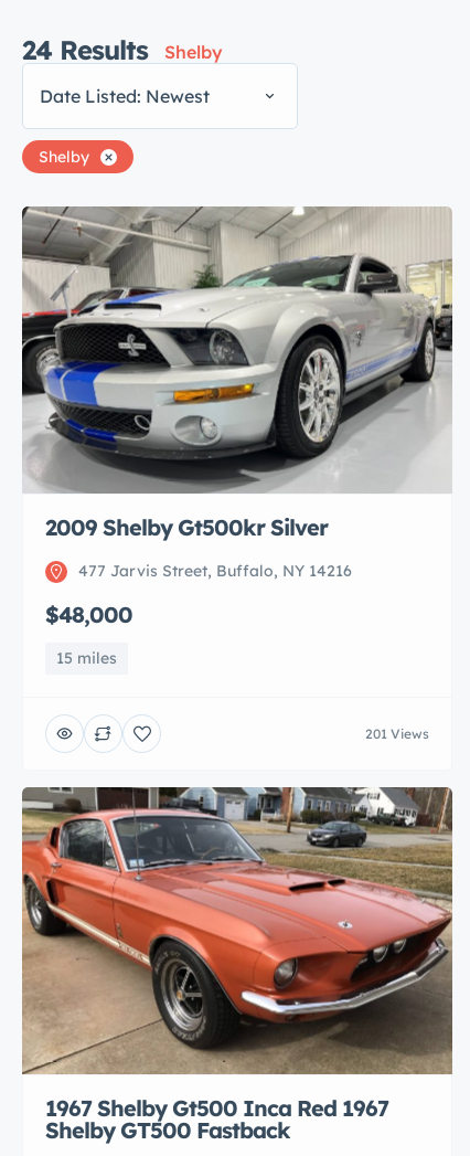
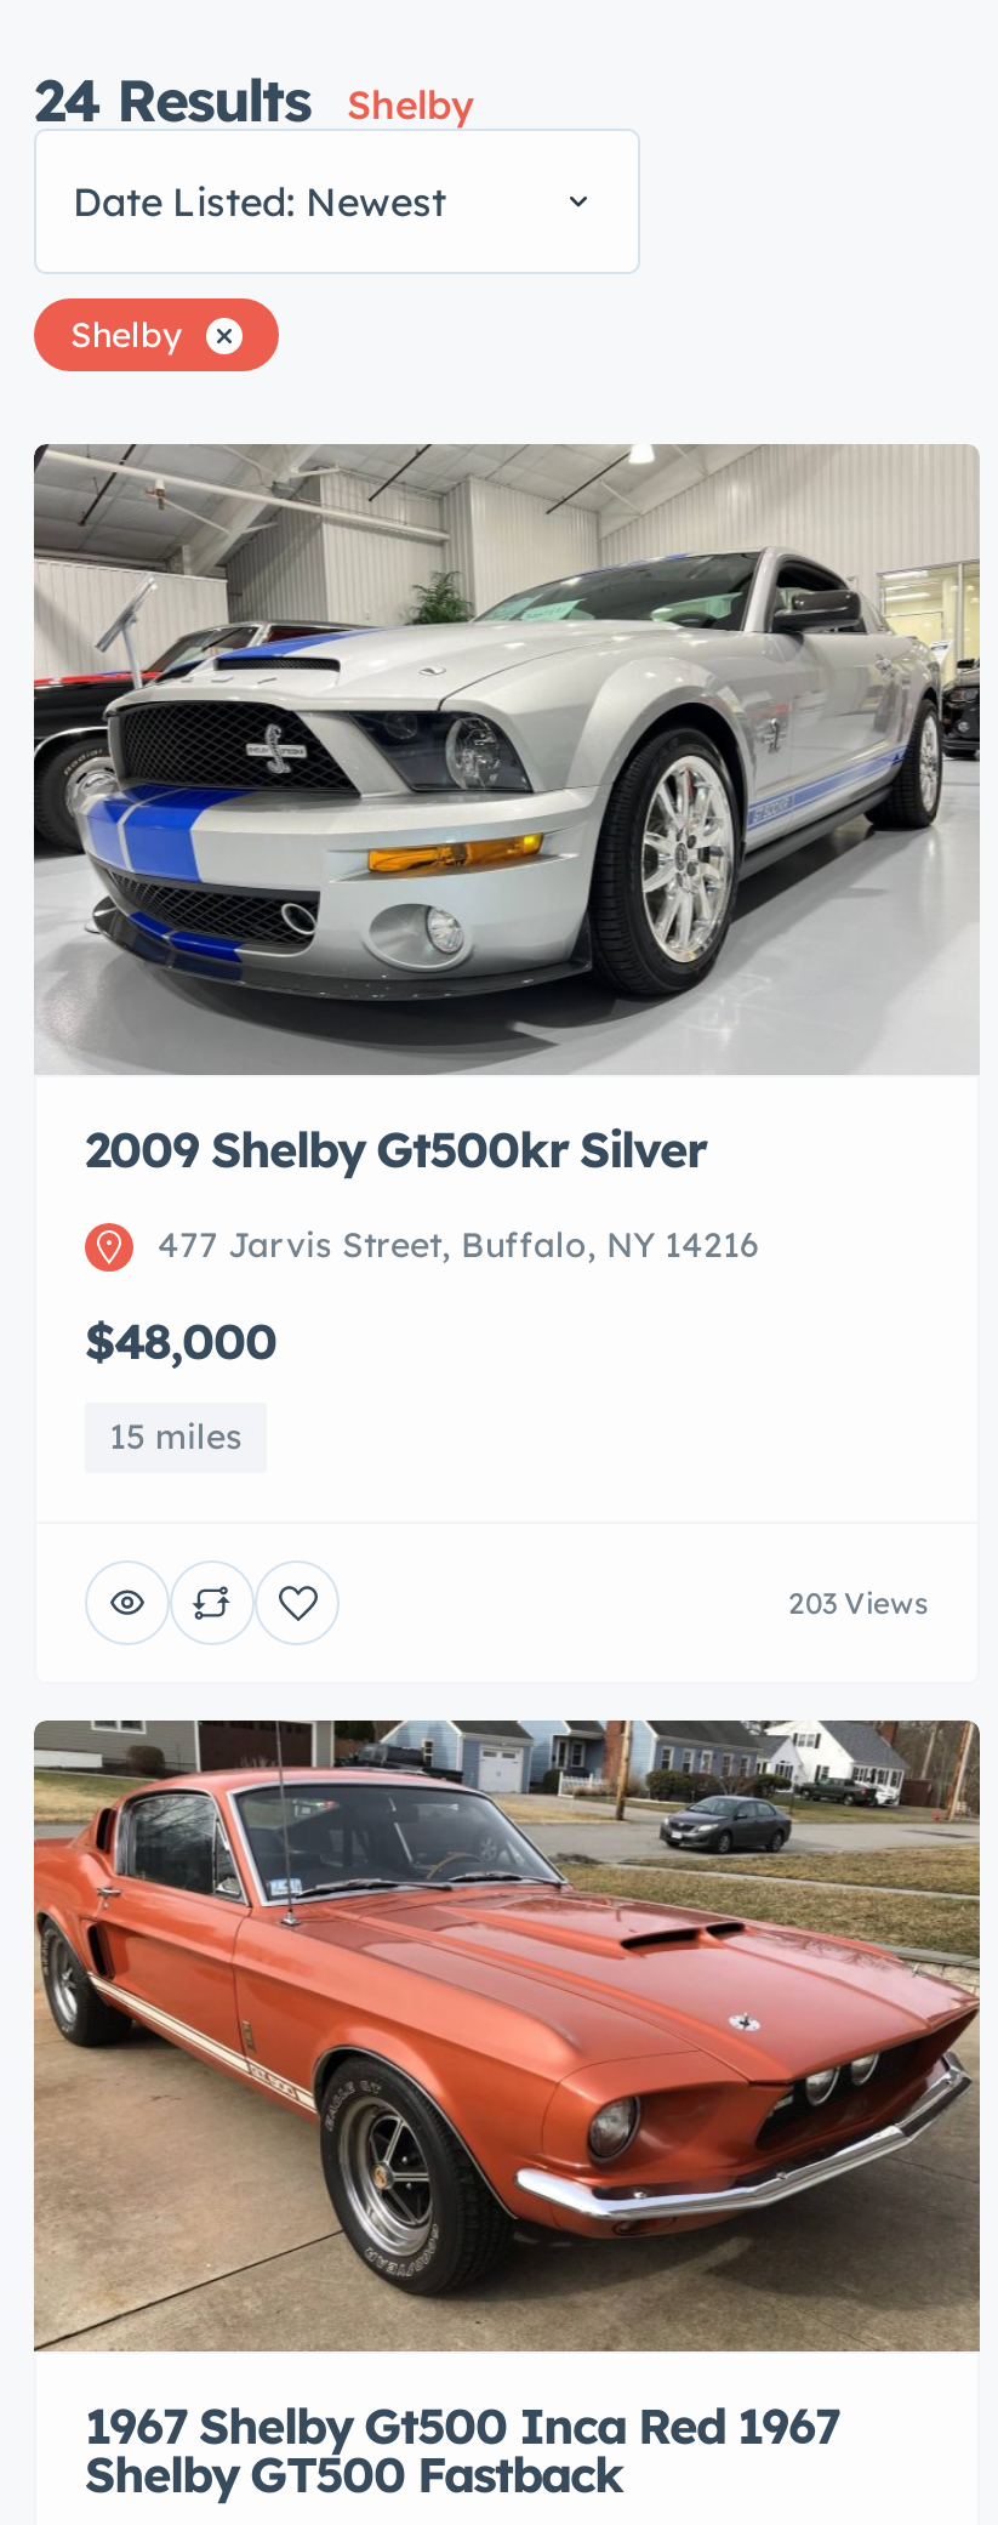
- 201 Views
+ 203 Views
